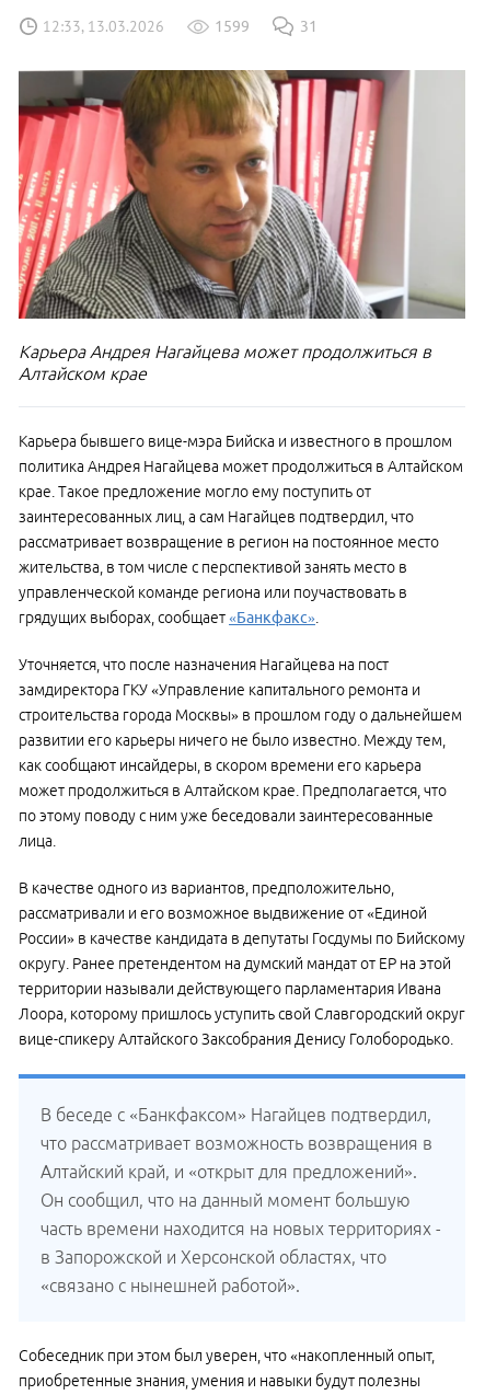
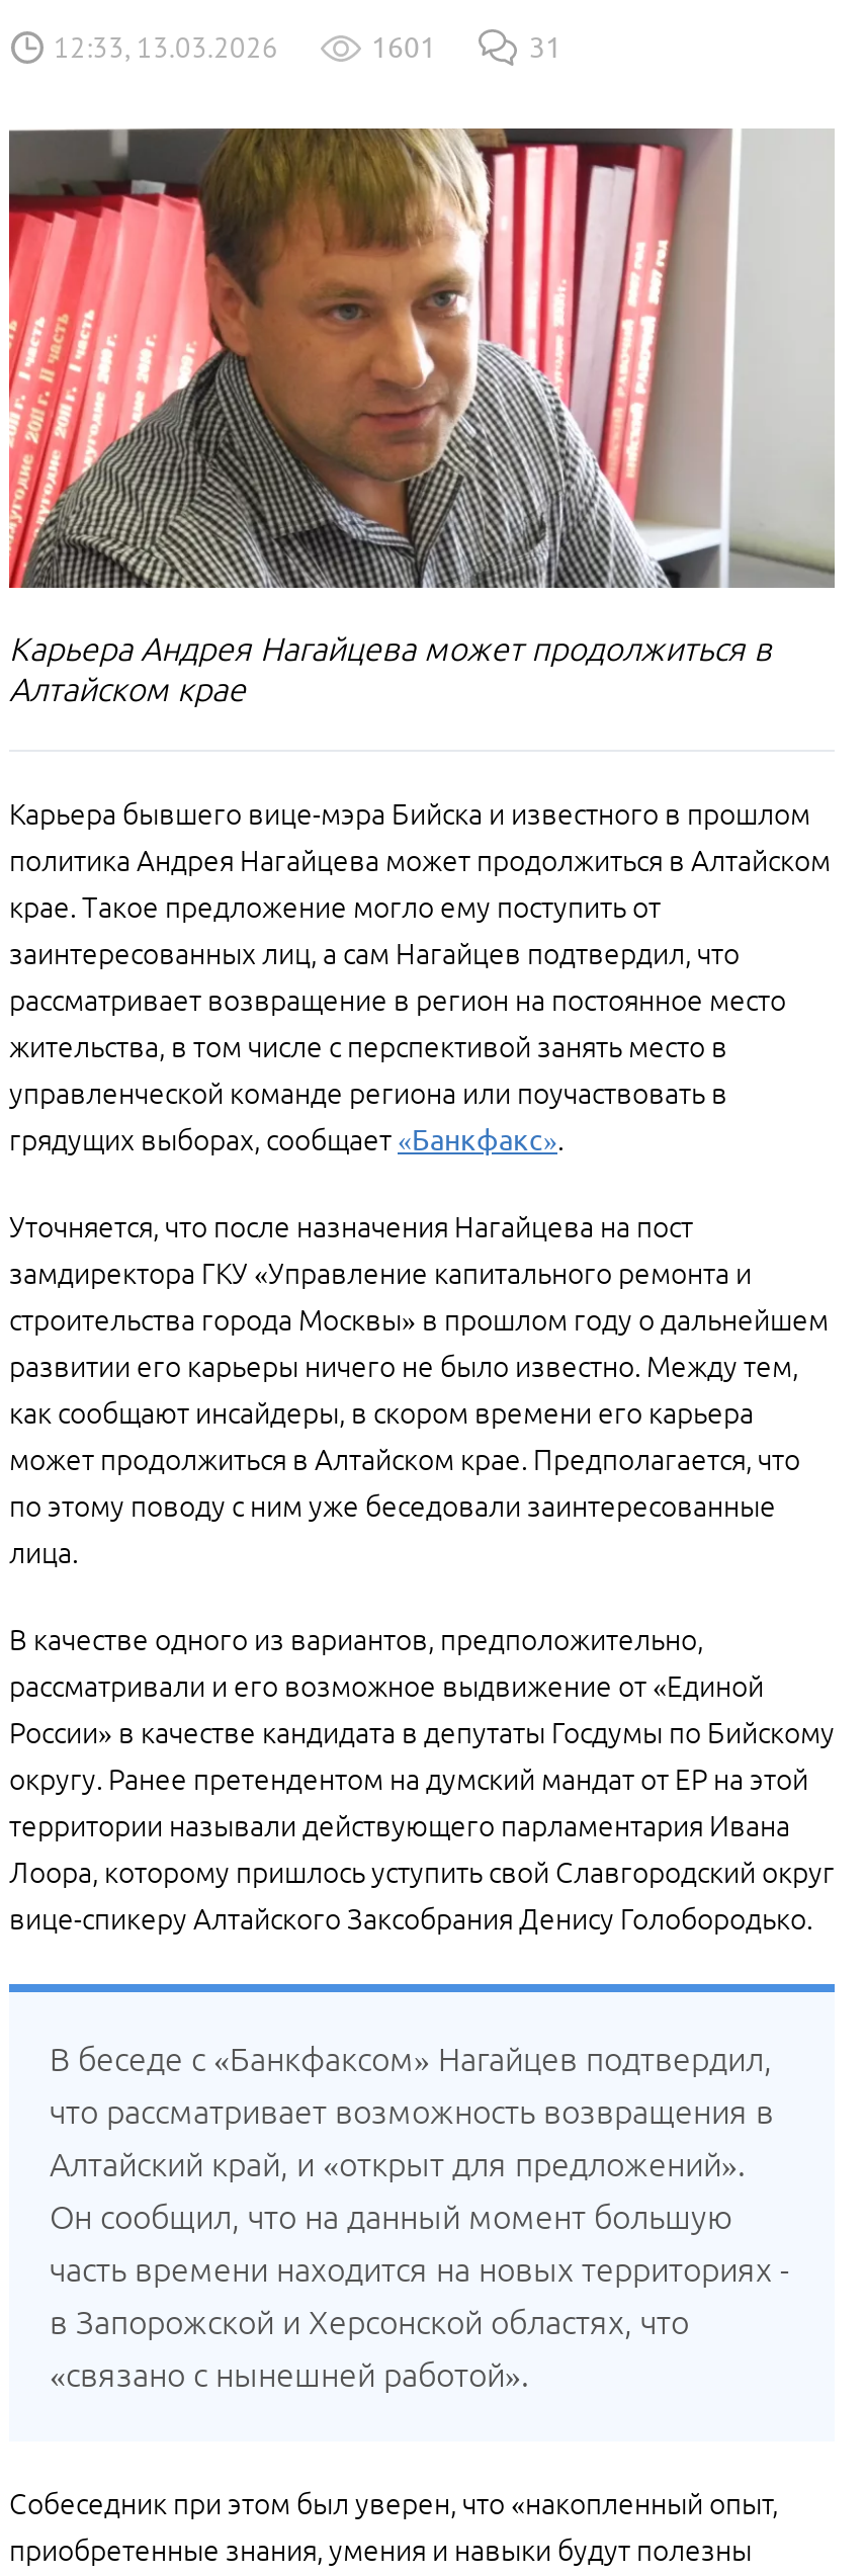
- 1599
+ 1601
